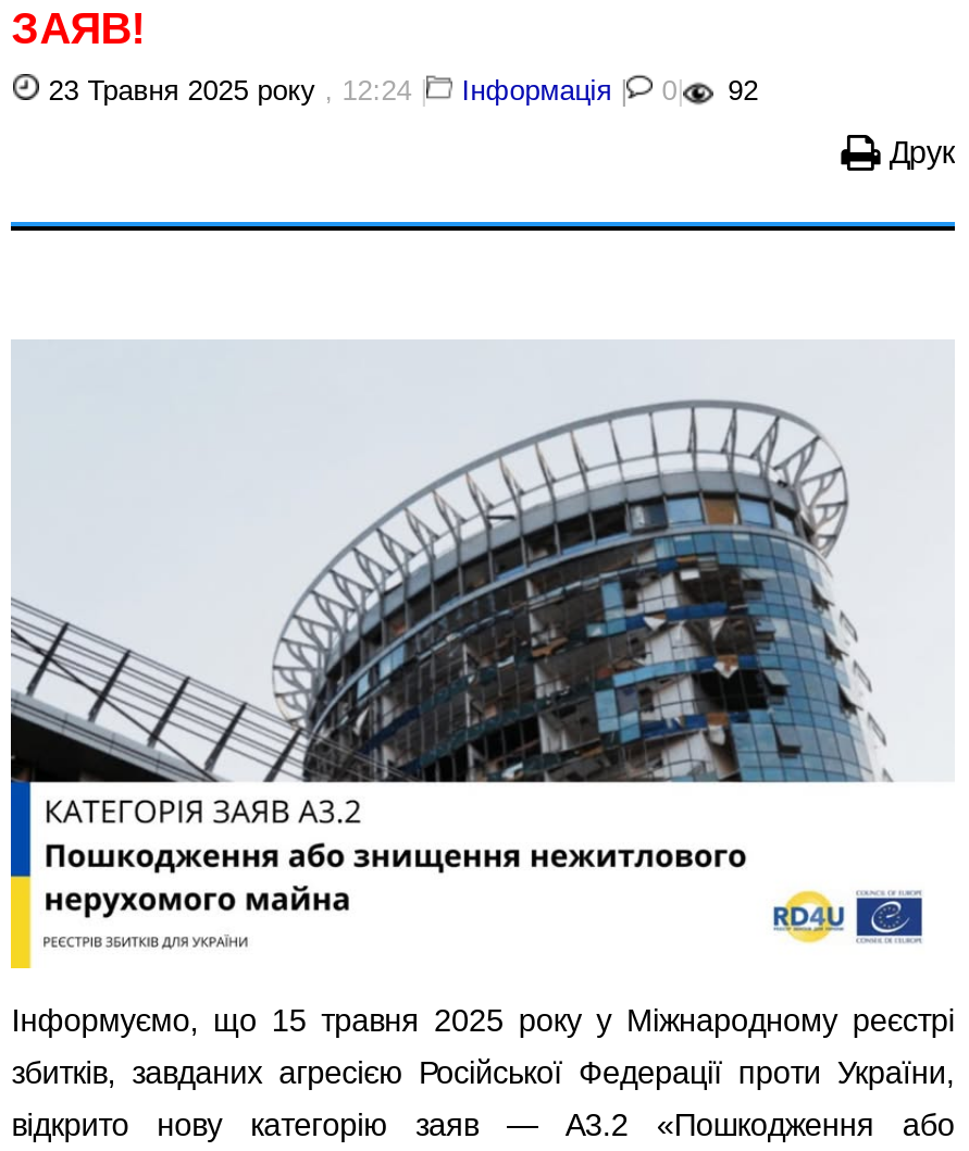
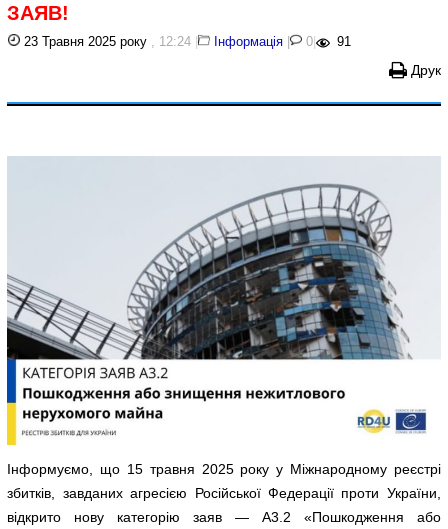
- 92
+ 91
